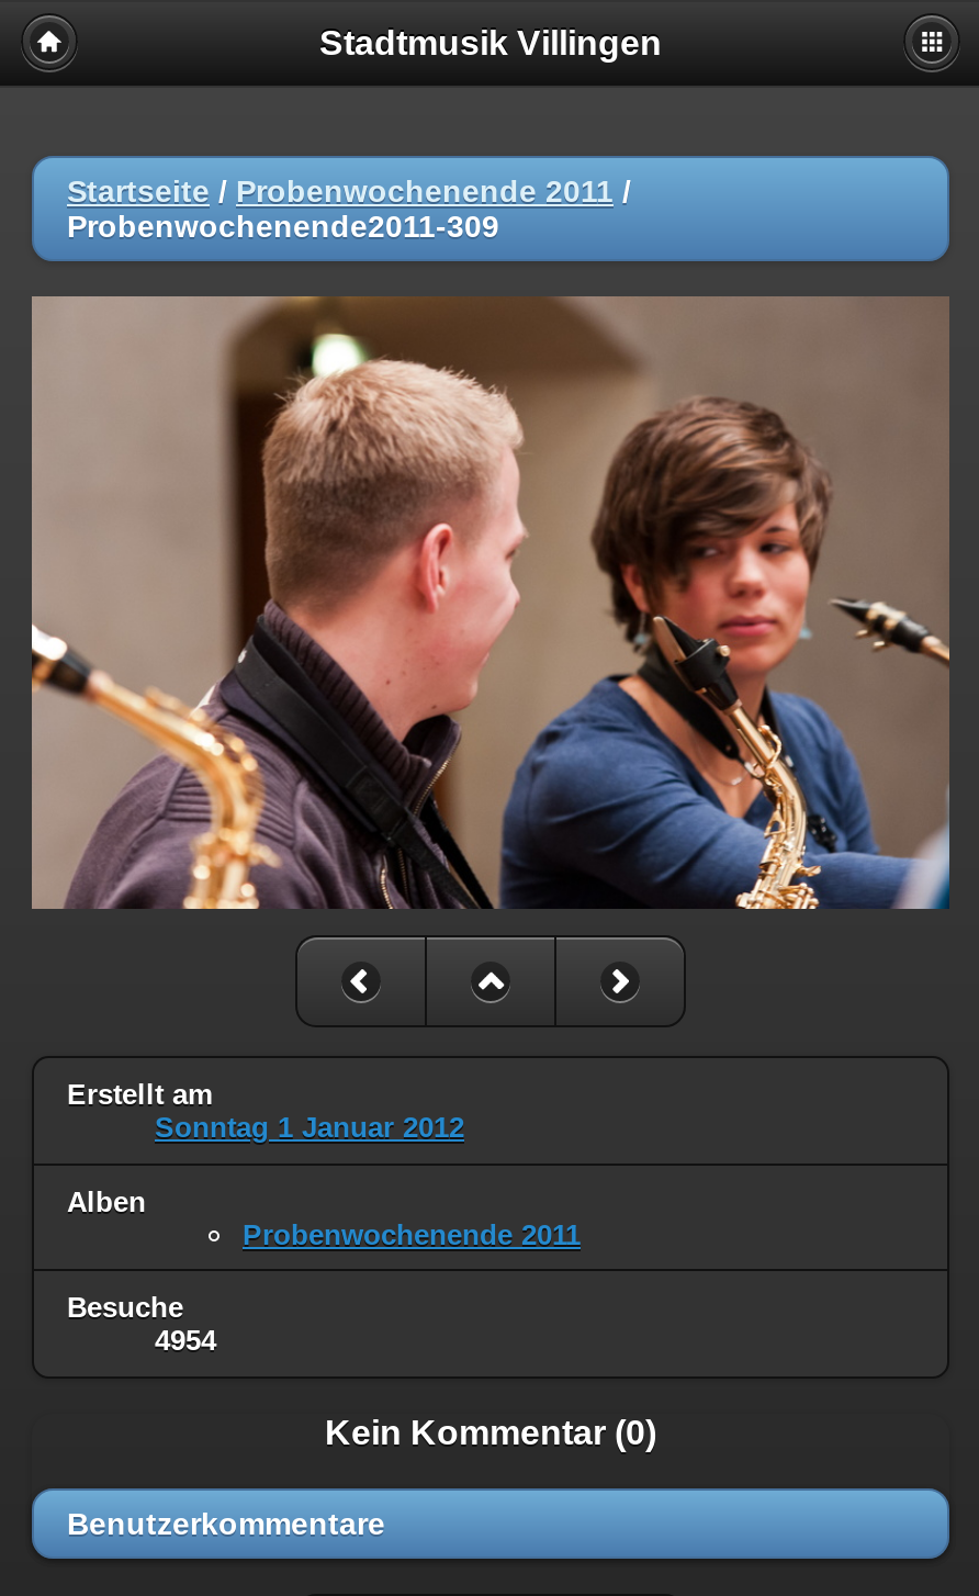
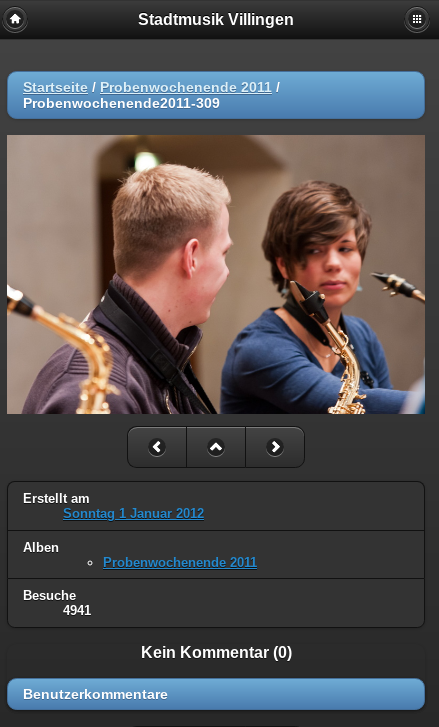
- 4954
+ 4941
